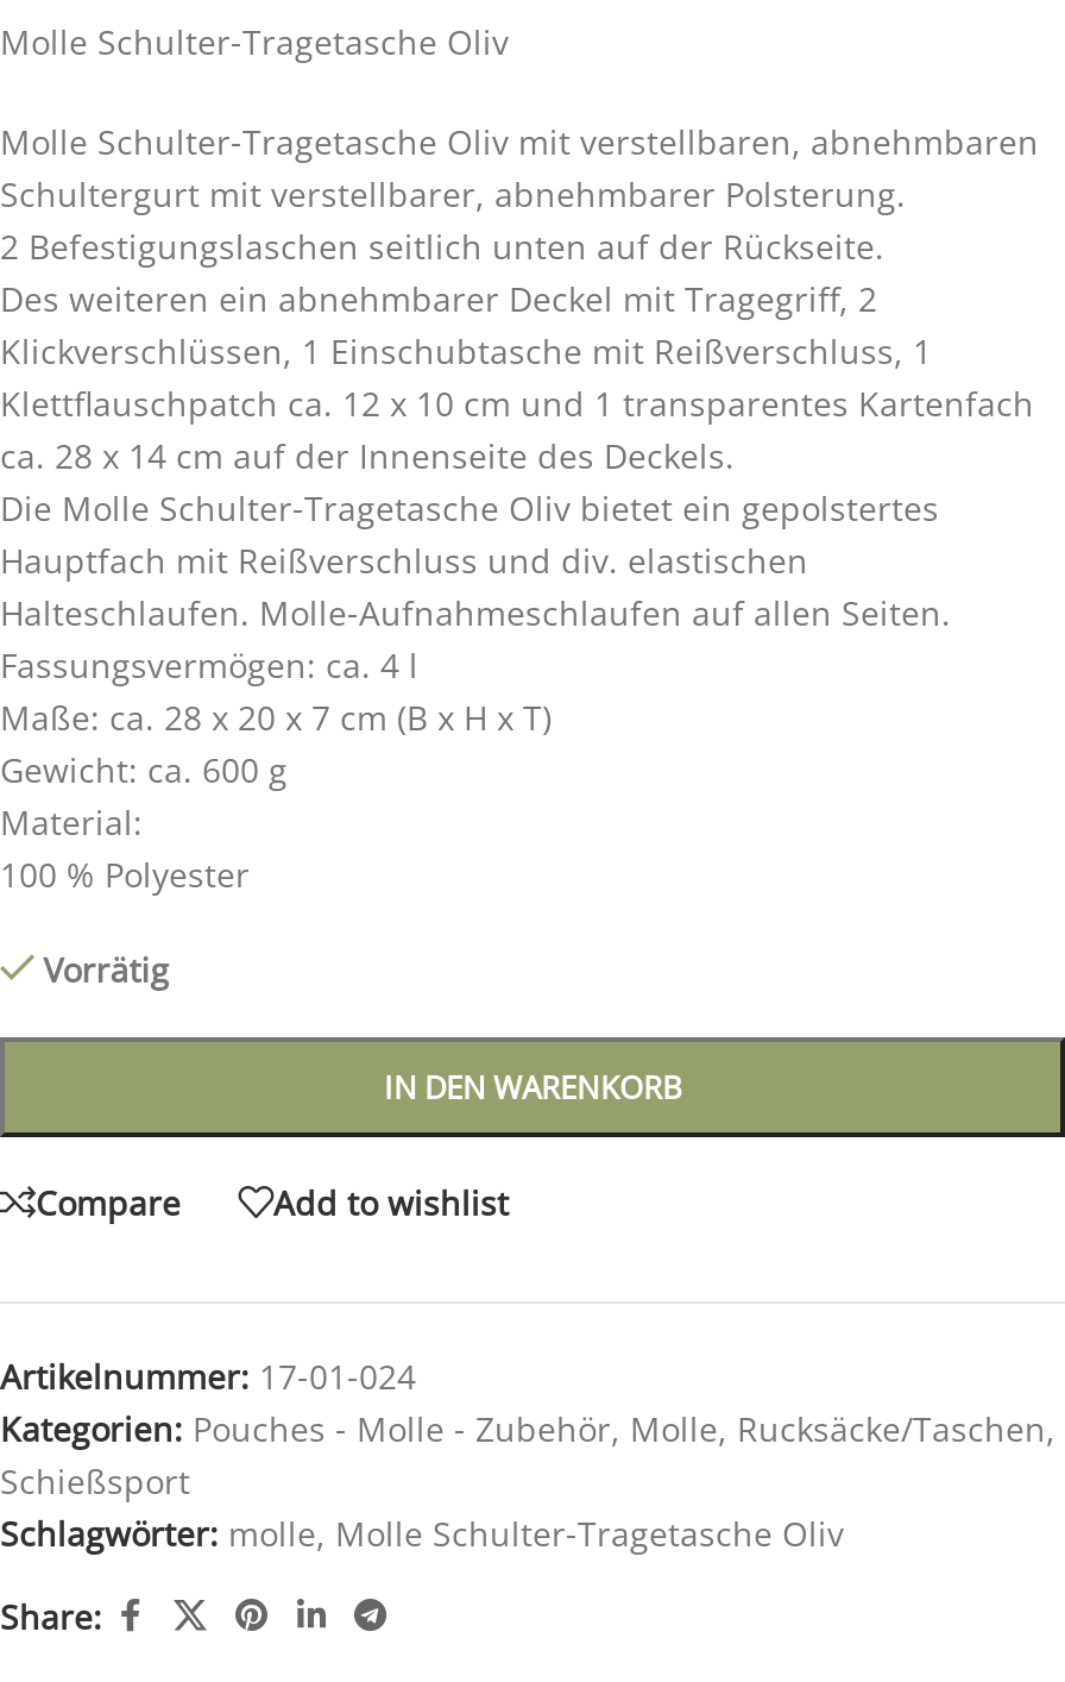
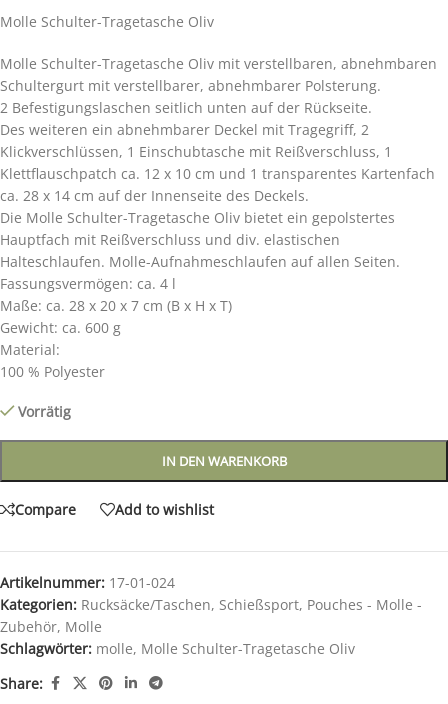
- Kategorien: Pouches - Molle - Zubehör, Molle, Rucksäcke/Taschen,
- Schießsport
+ Kategorien: Rucksäcke/Taschen, Schießsport, Pouches - Molle -
+ Zubehör, Molle
